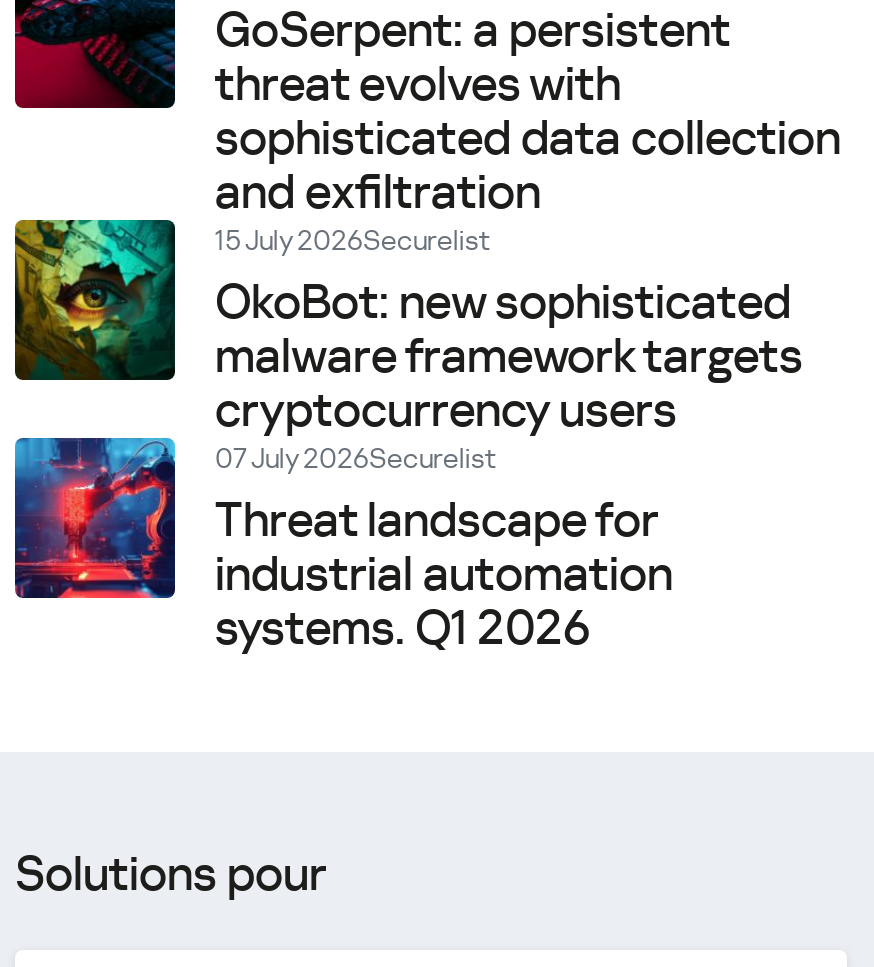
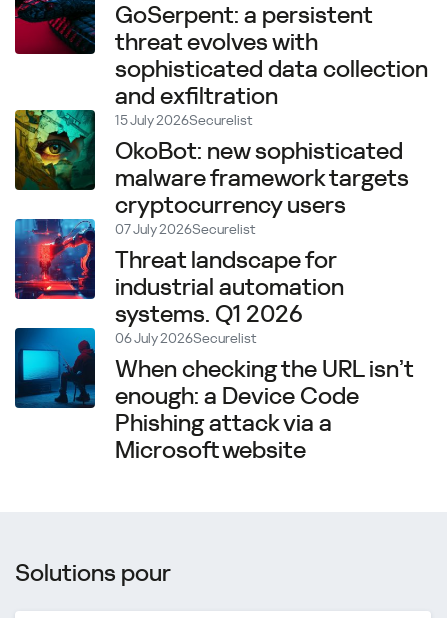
+ [image]
+ 06 July 2026Securelist
+ When checking the URL isn’t
+ enough: a Device Code
+ Phishing attack via a
+ Microsoft website
